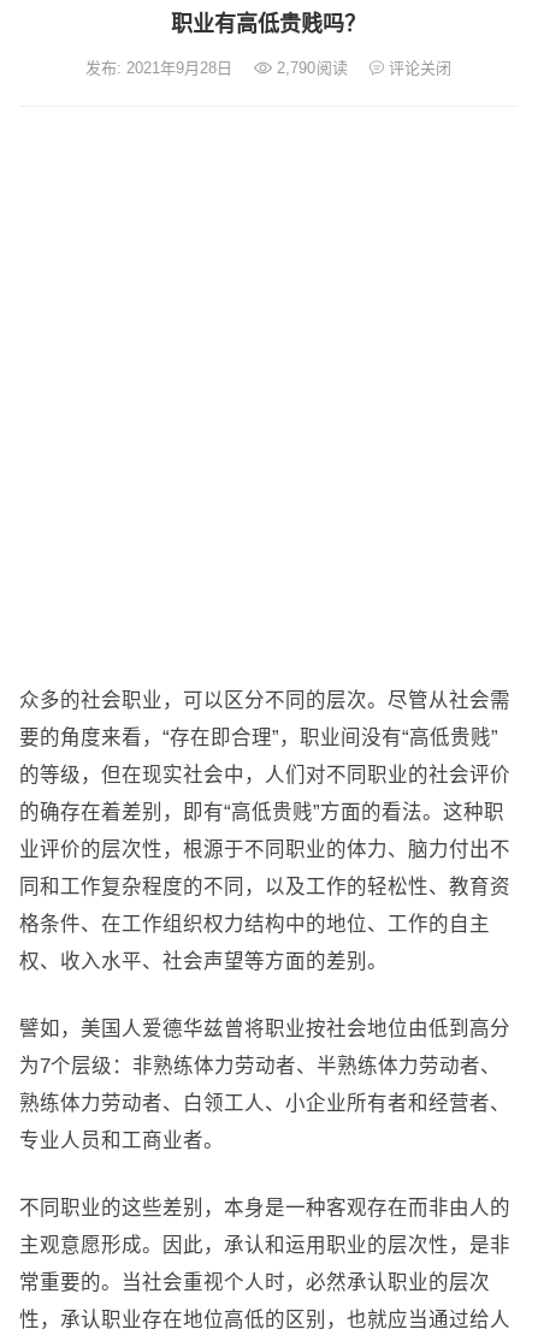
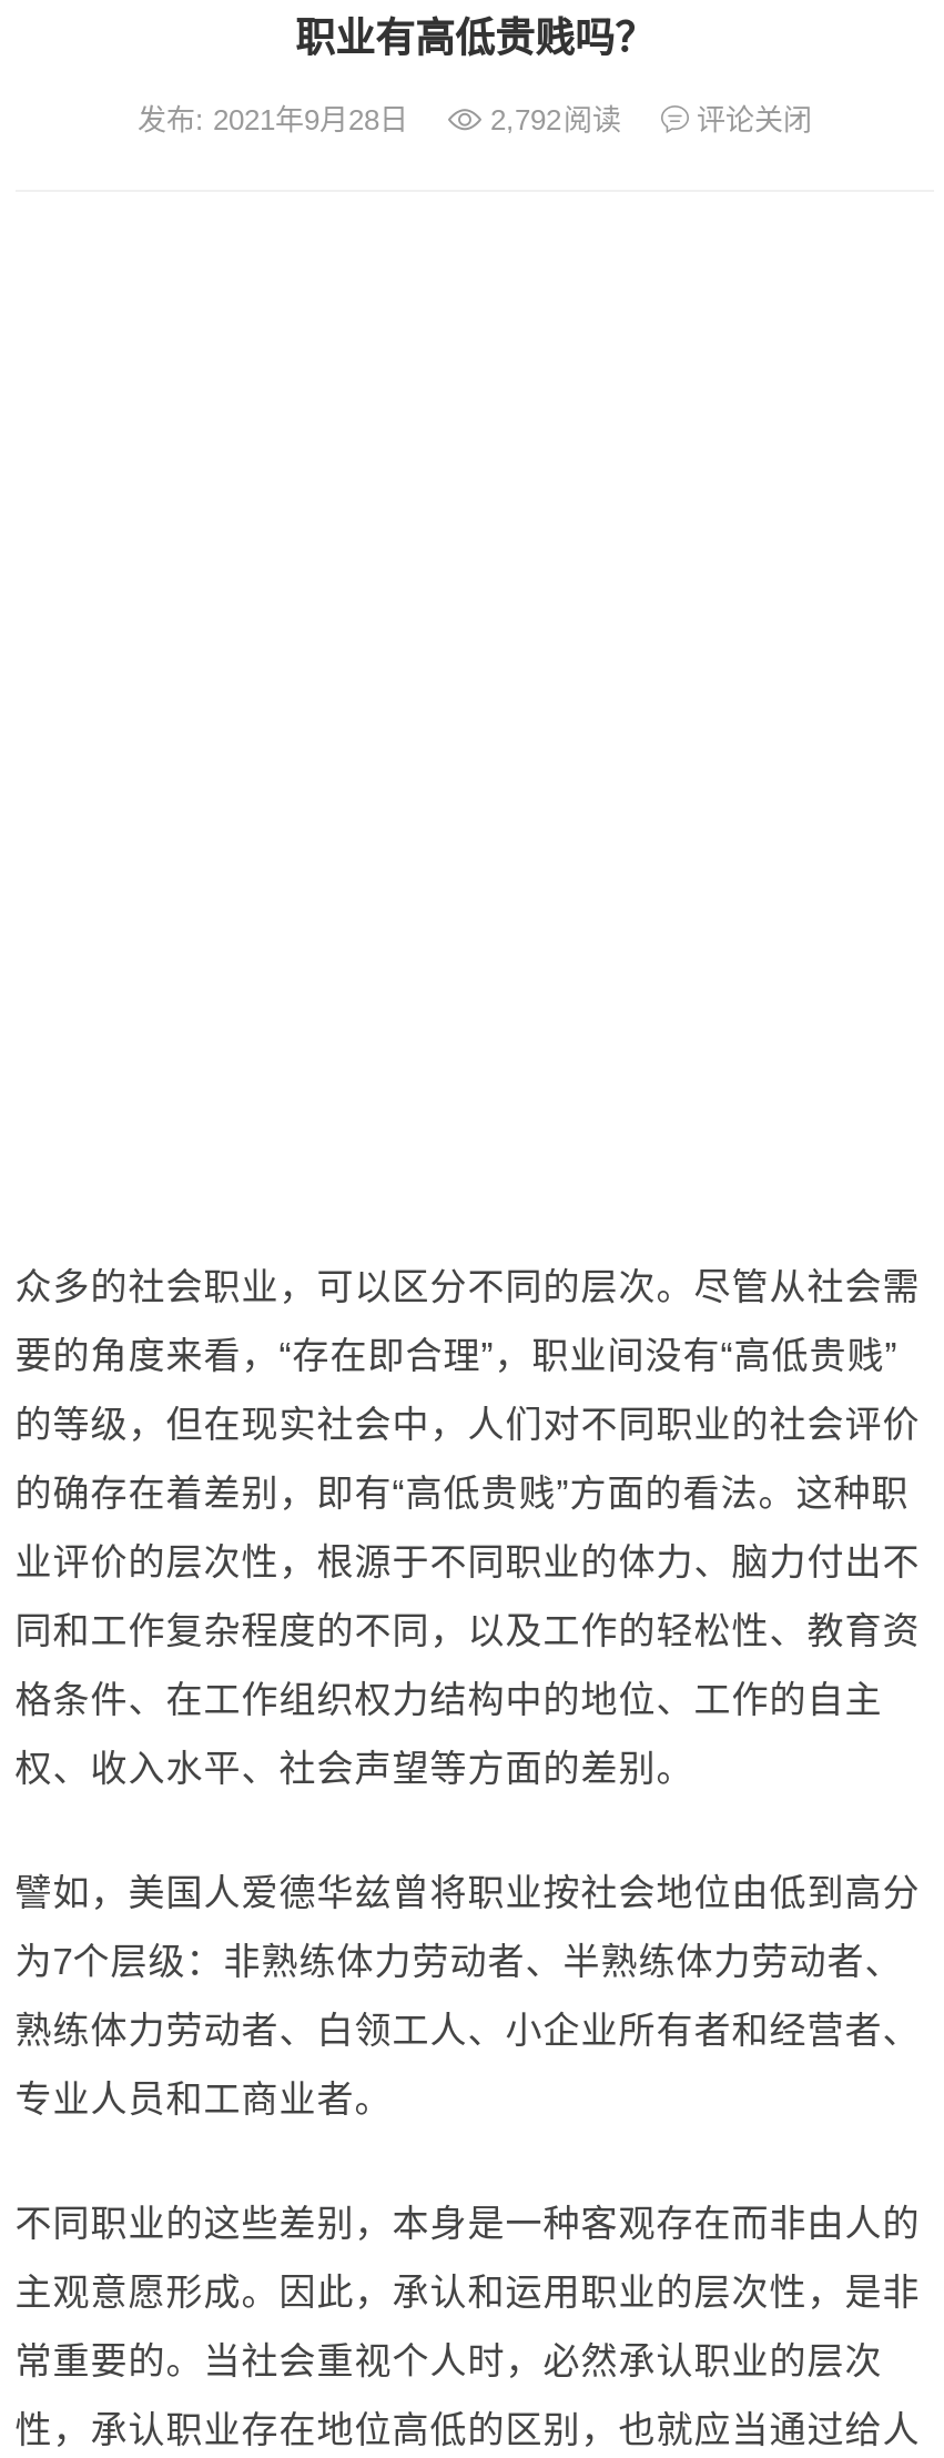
- 发布: 2021年9月28日 2,790阅读 评论关闭
+ 发布: 2021年9月28日 2,792阅读 评论关闭
